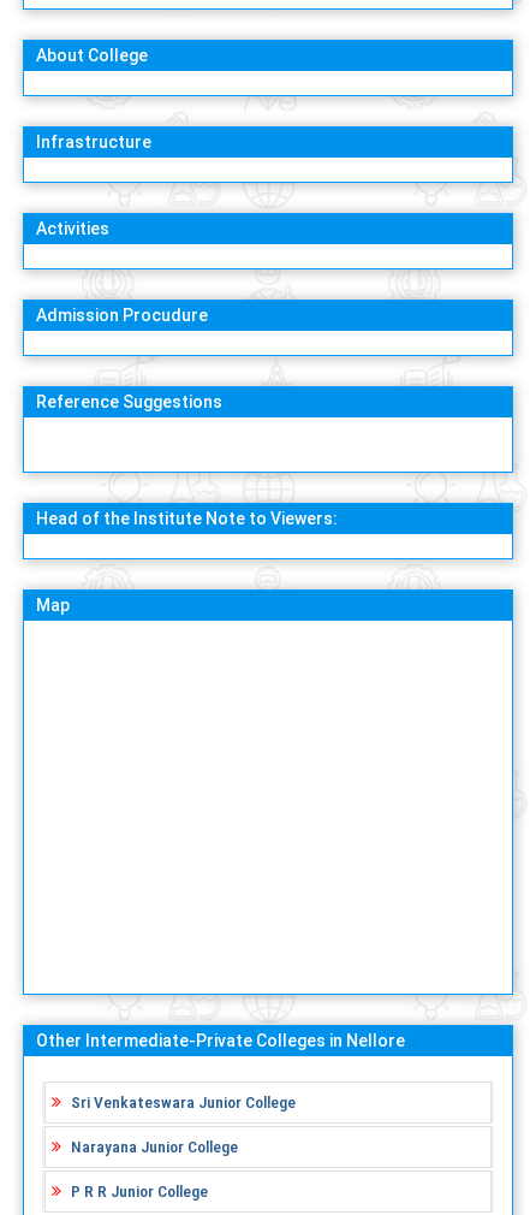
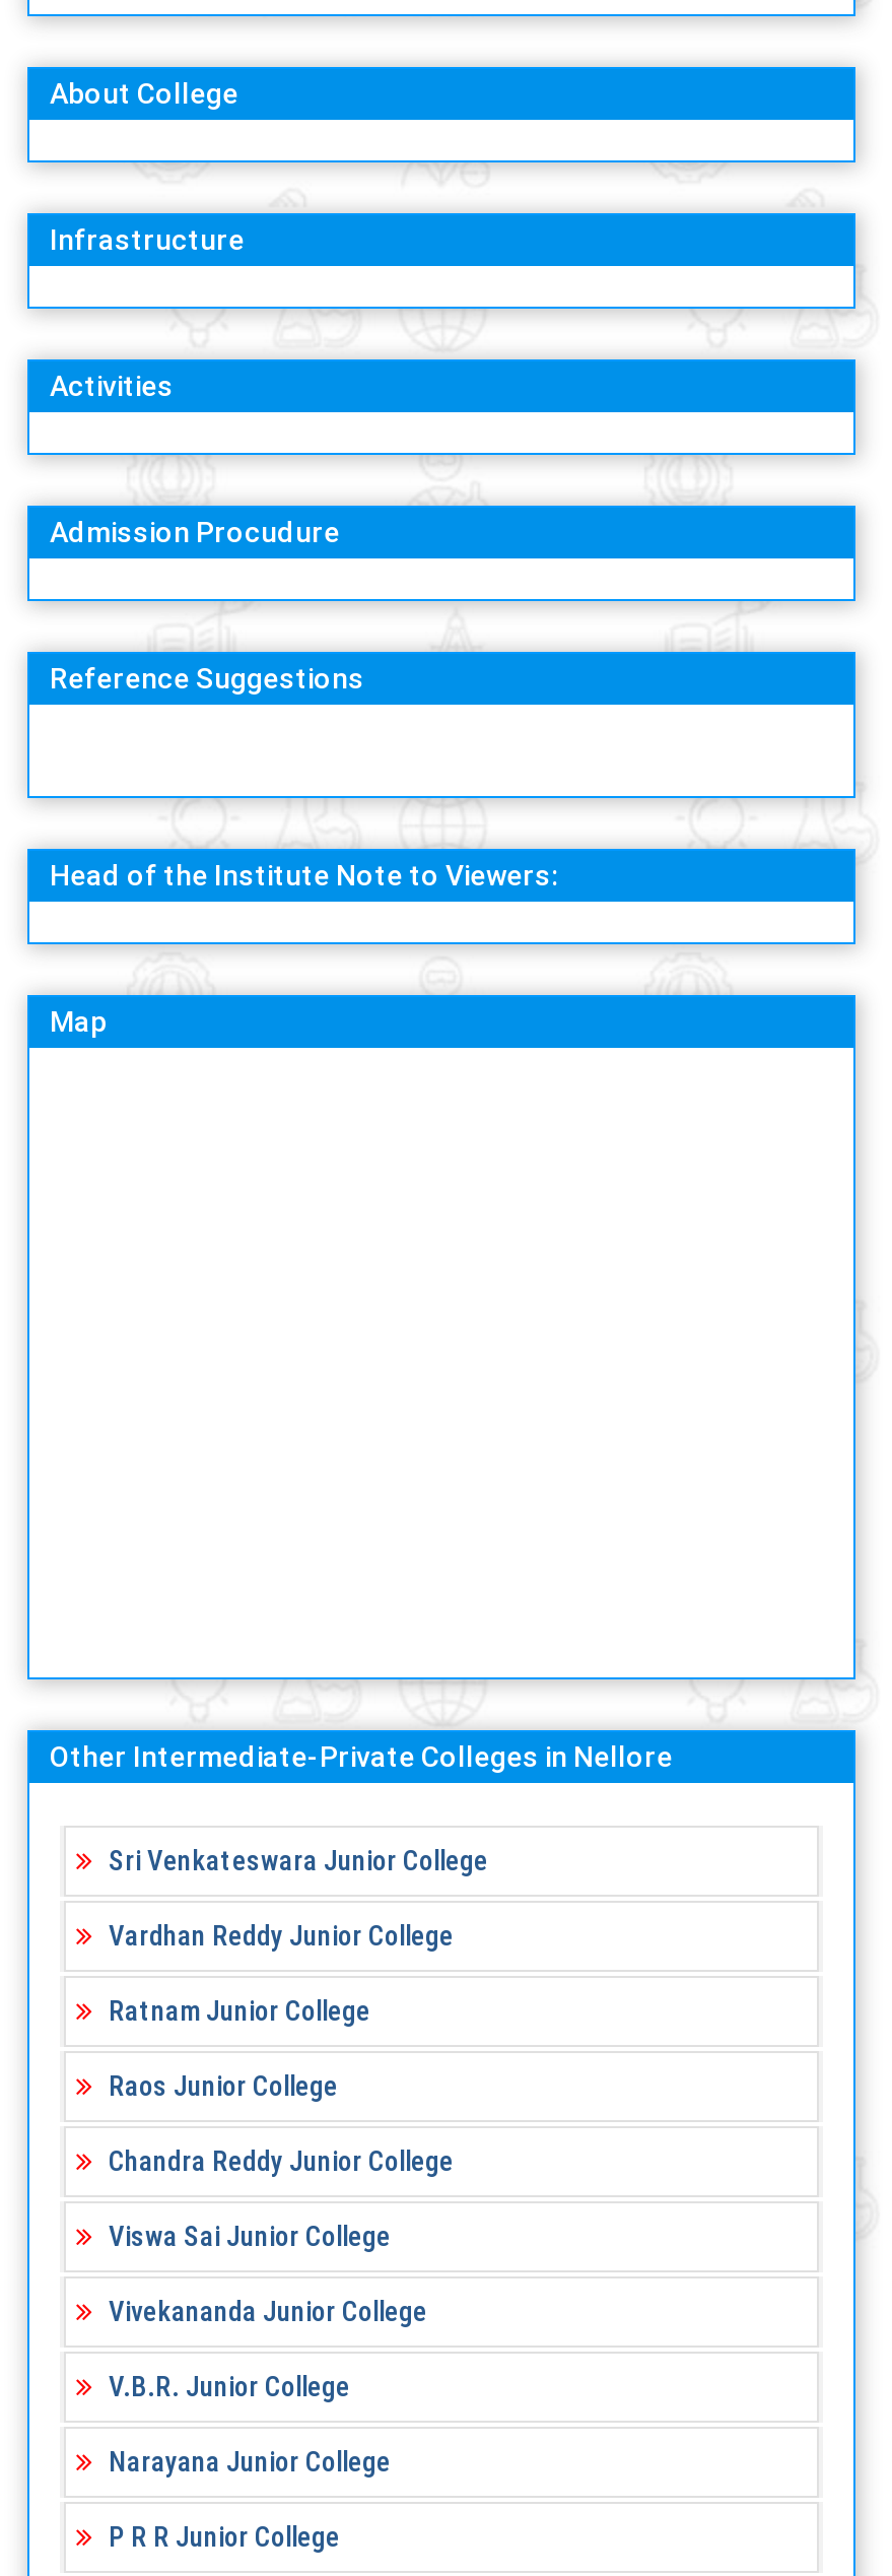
+ Vardhan Reddy Junior College
+ Ratnam Junior College
+ Raos Junior College
+ Chandra Reddy Junior College
+ Viswa Sai Junior College
+ Vivekananda Junior College
+ V.B.R. Junior College
